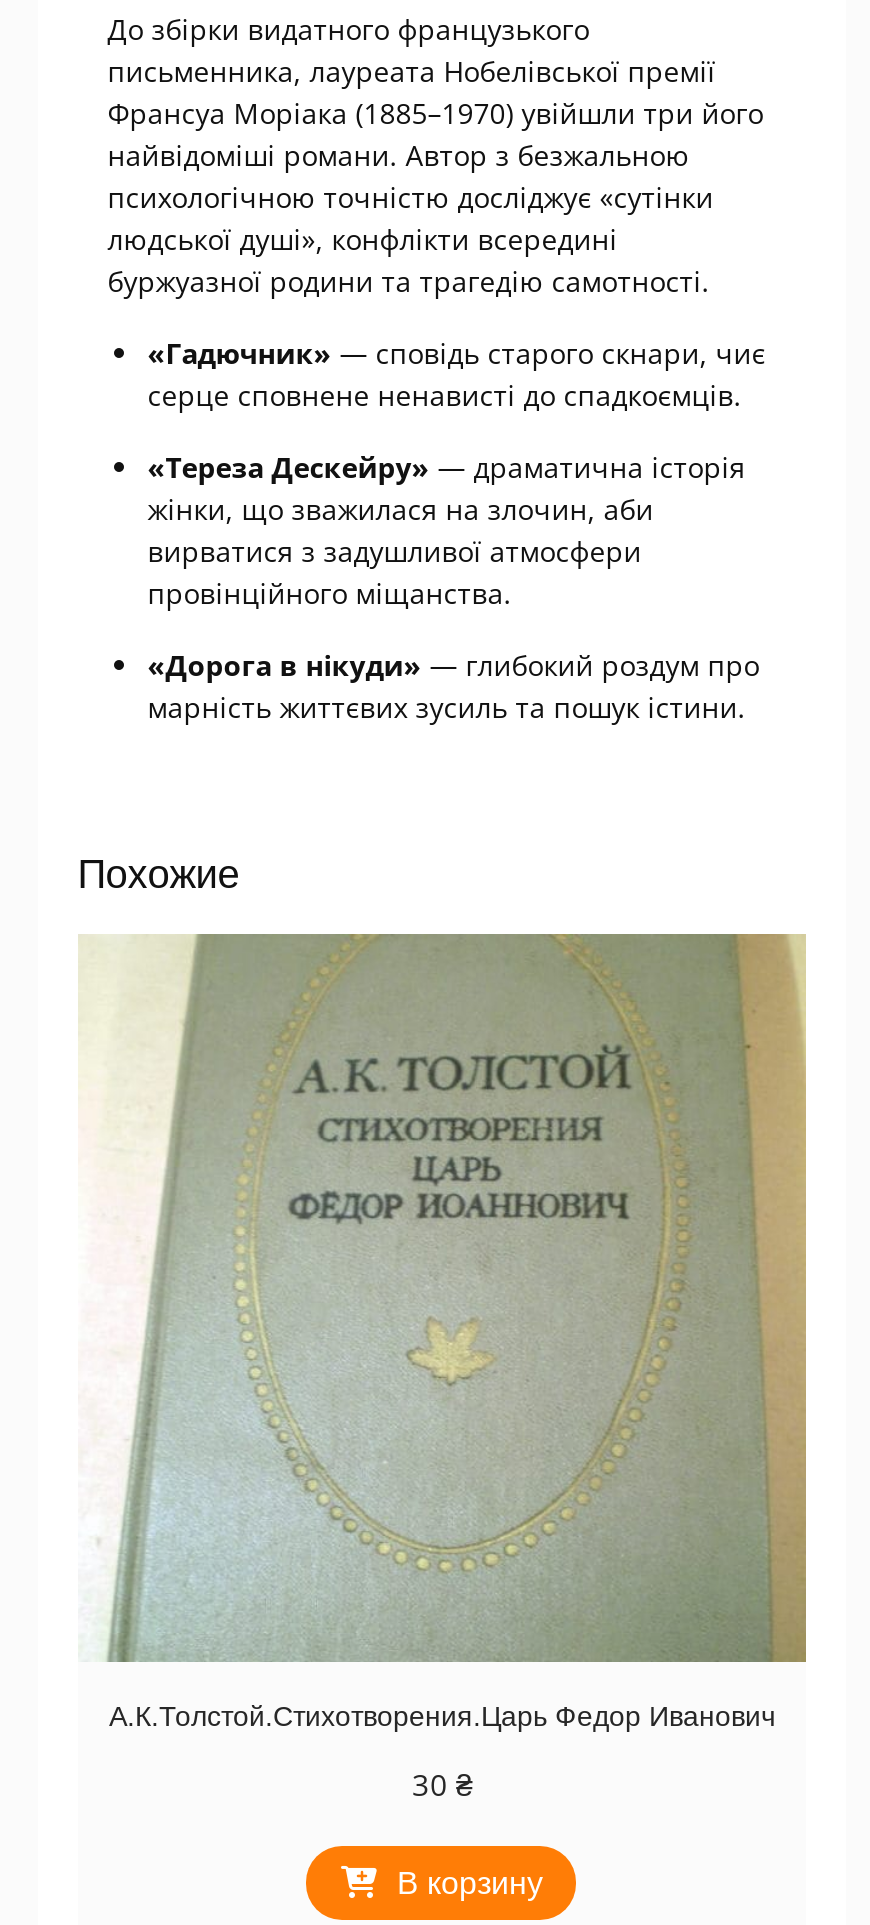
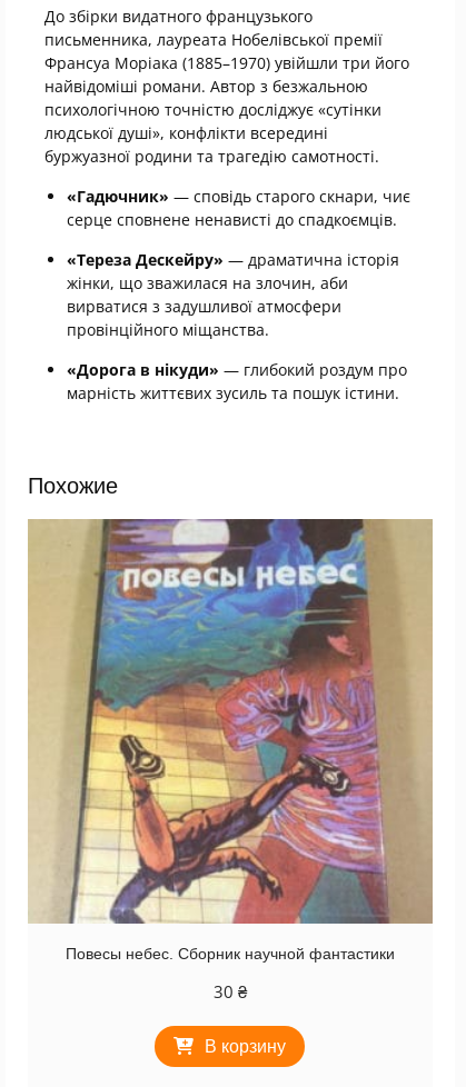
- [image]
- А.К.Толстой.Стихотворения.Царь Федор Иванович
+ [image]
+ Повесы небес. Сборник научной фантастики
